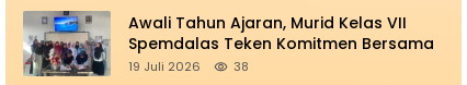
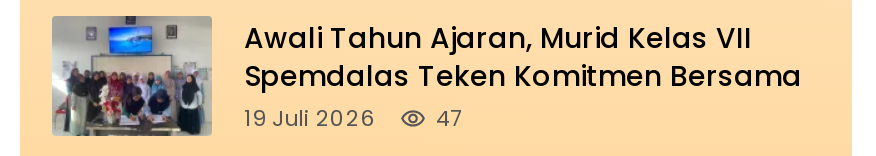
- 19 Juli 2026 38
+ 19 Juli 2026 47
